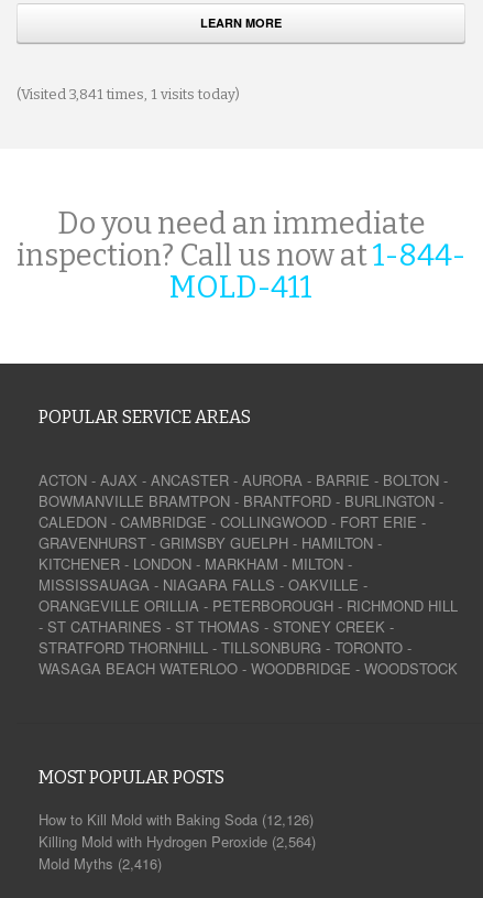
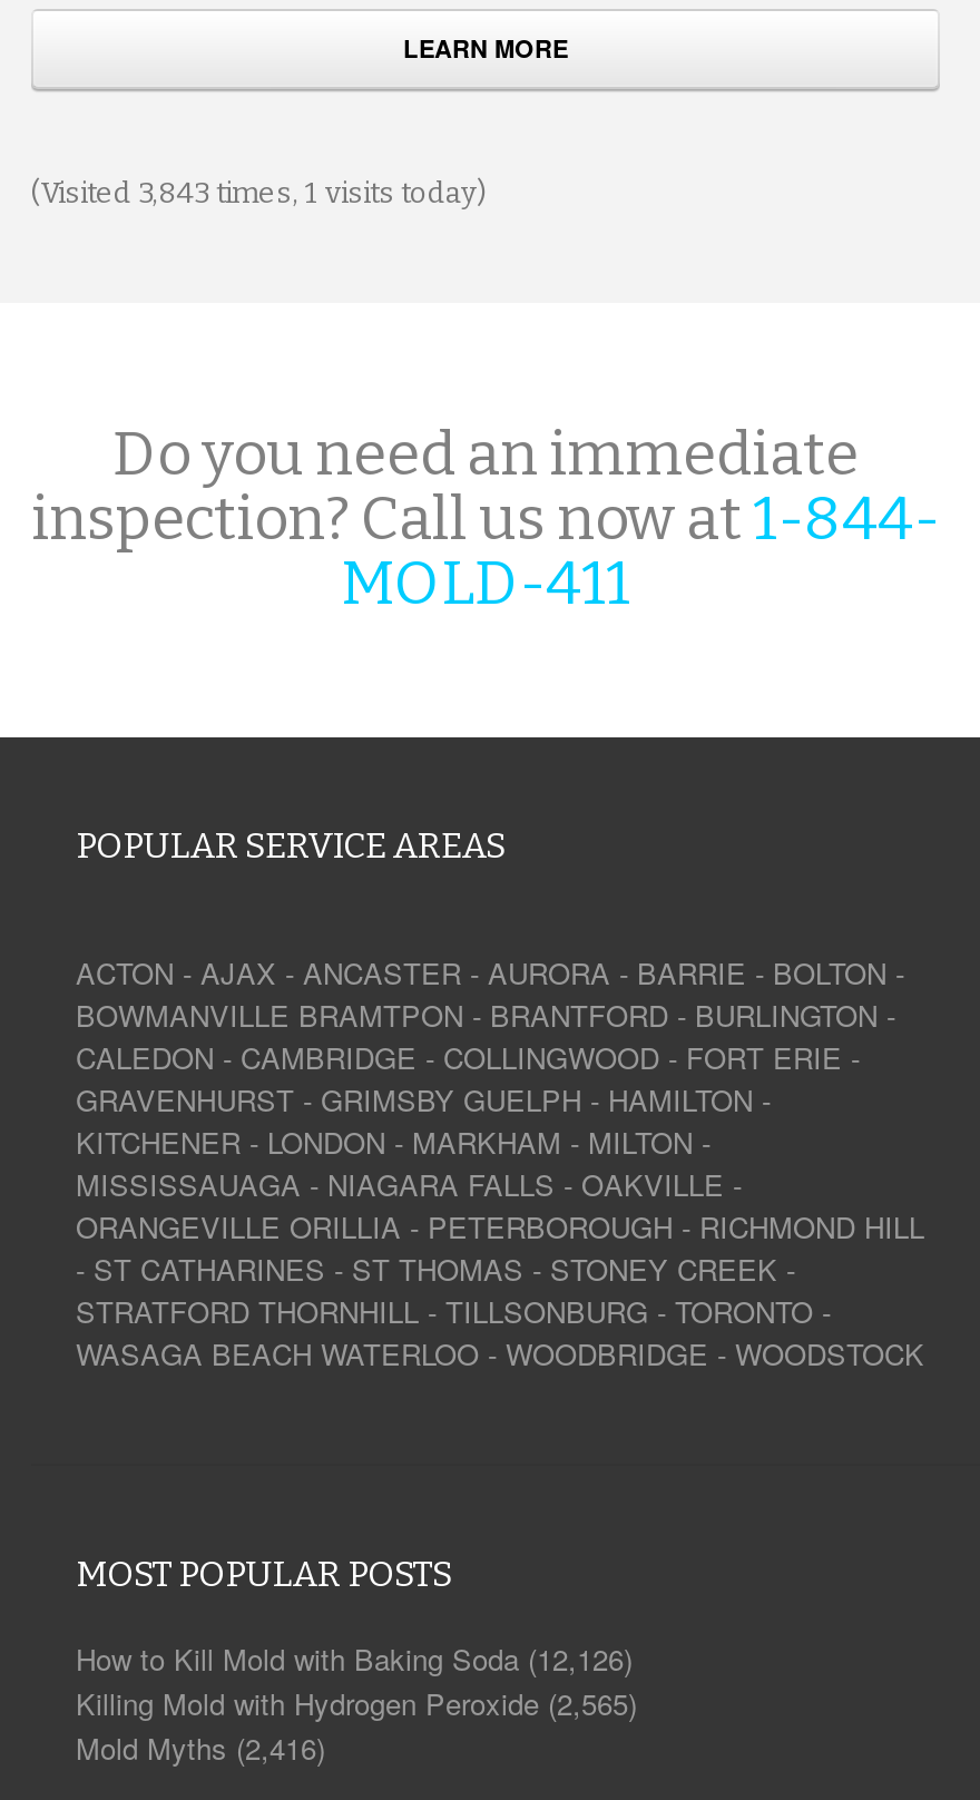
- (Visited 3,841 times, 1 visits today)
+ (Visited 3,843 times, 1 visits today)

- Killing Mold with Hydrogen Peroxide (2,564)
+ Killing Mold with Hydrogen Peroxide (2,565)
